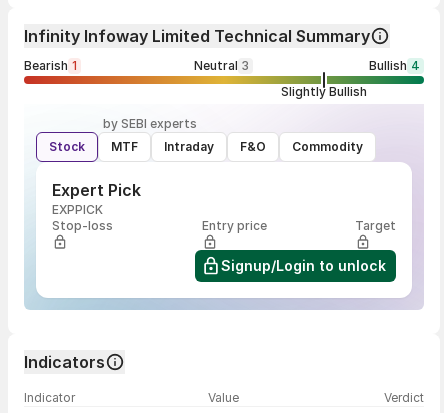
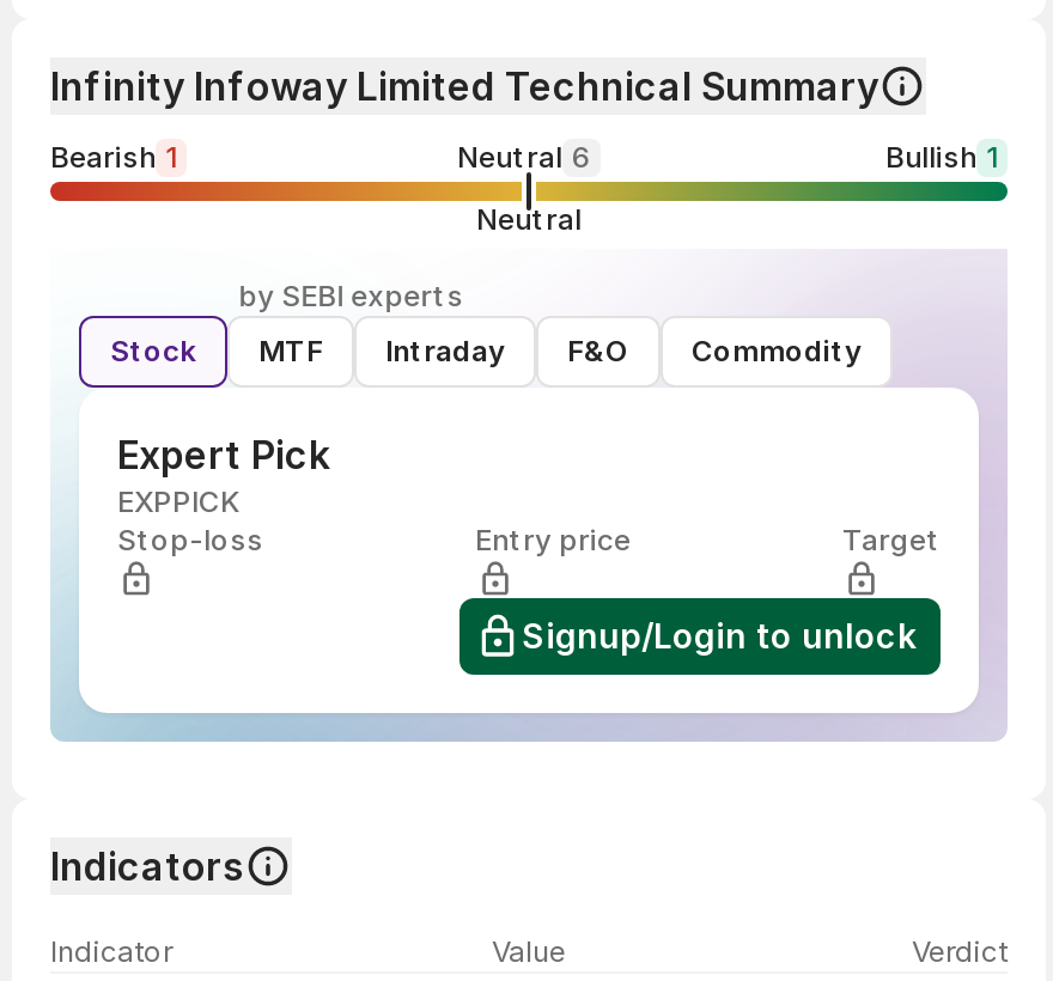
- Neutral 3
- Bullish 4
+ Neutral 6
+ Bullish 1

- Slightly Bullish
+ Neutral
